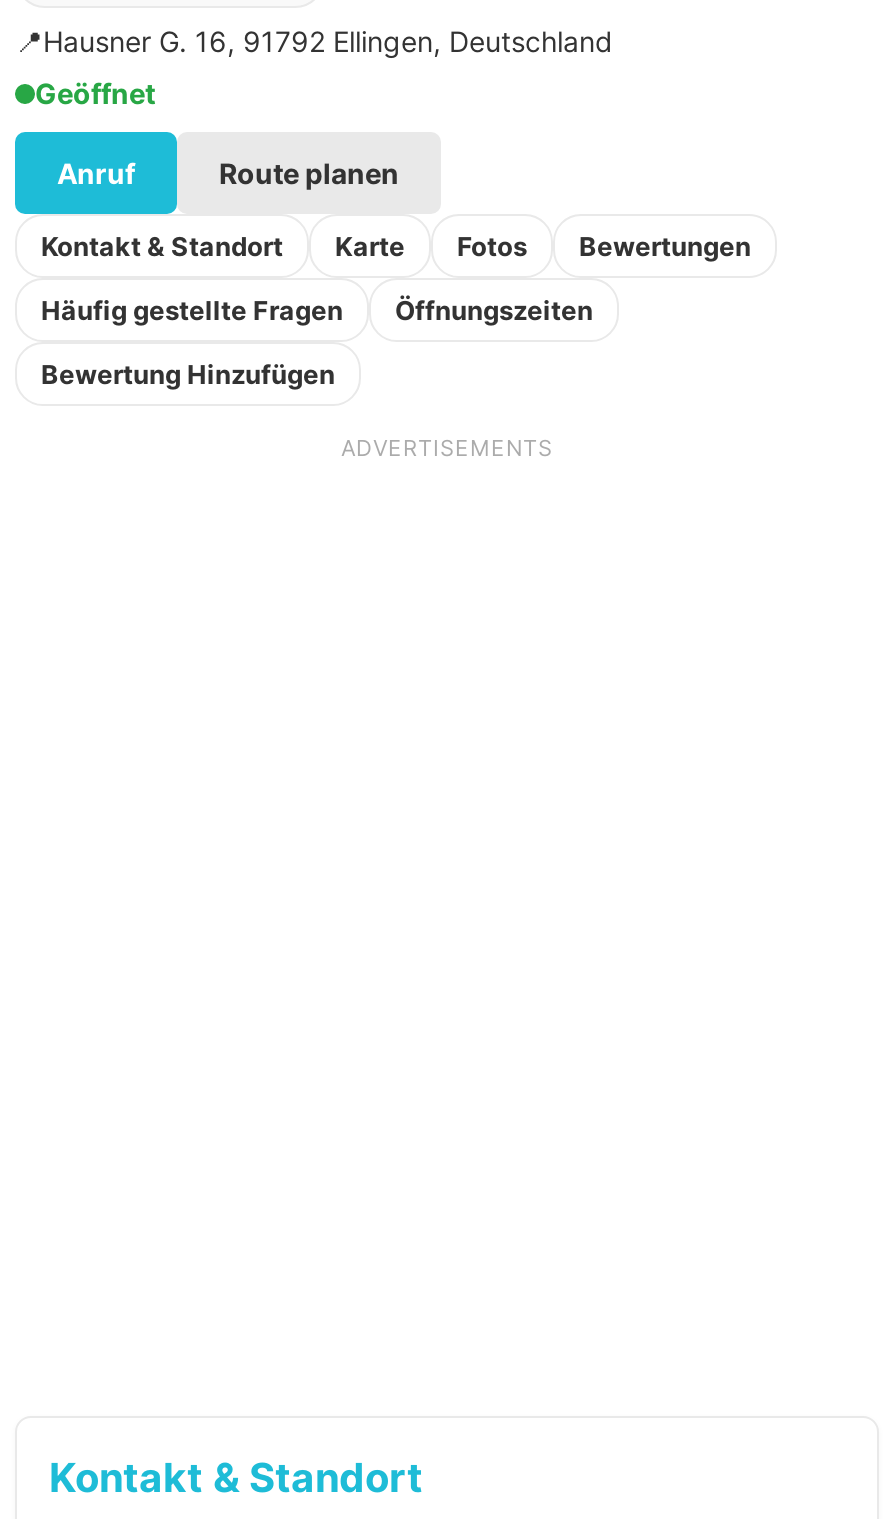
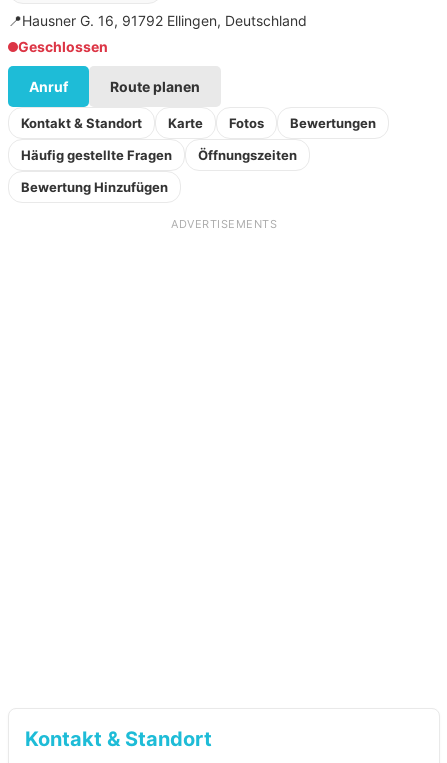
- Geöffnet
+ Geschlossen
